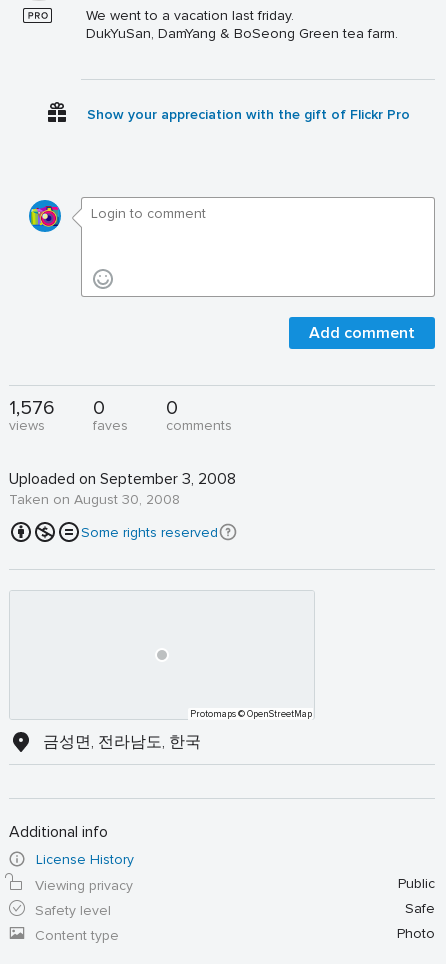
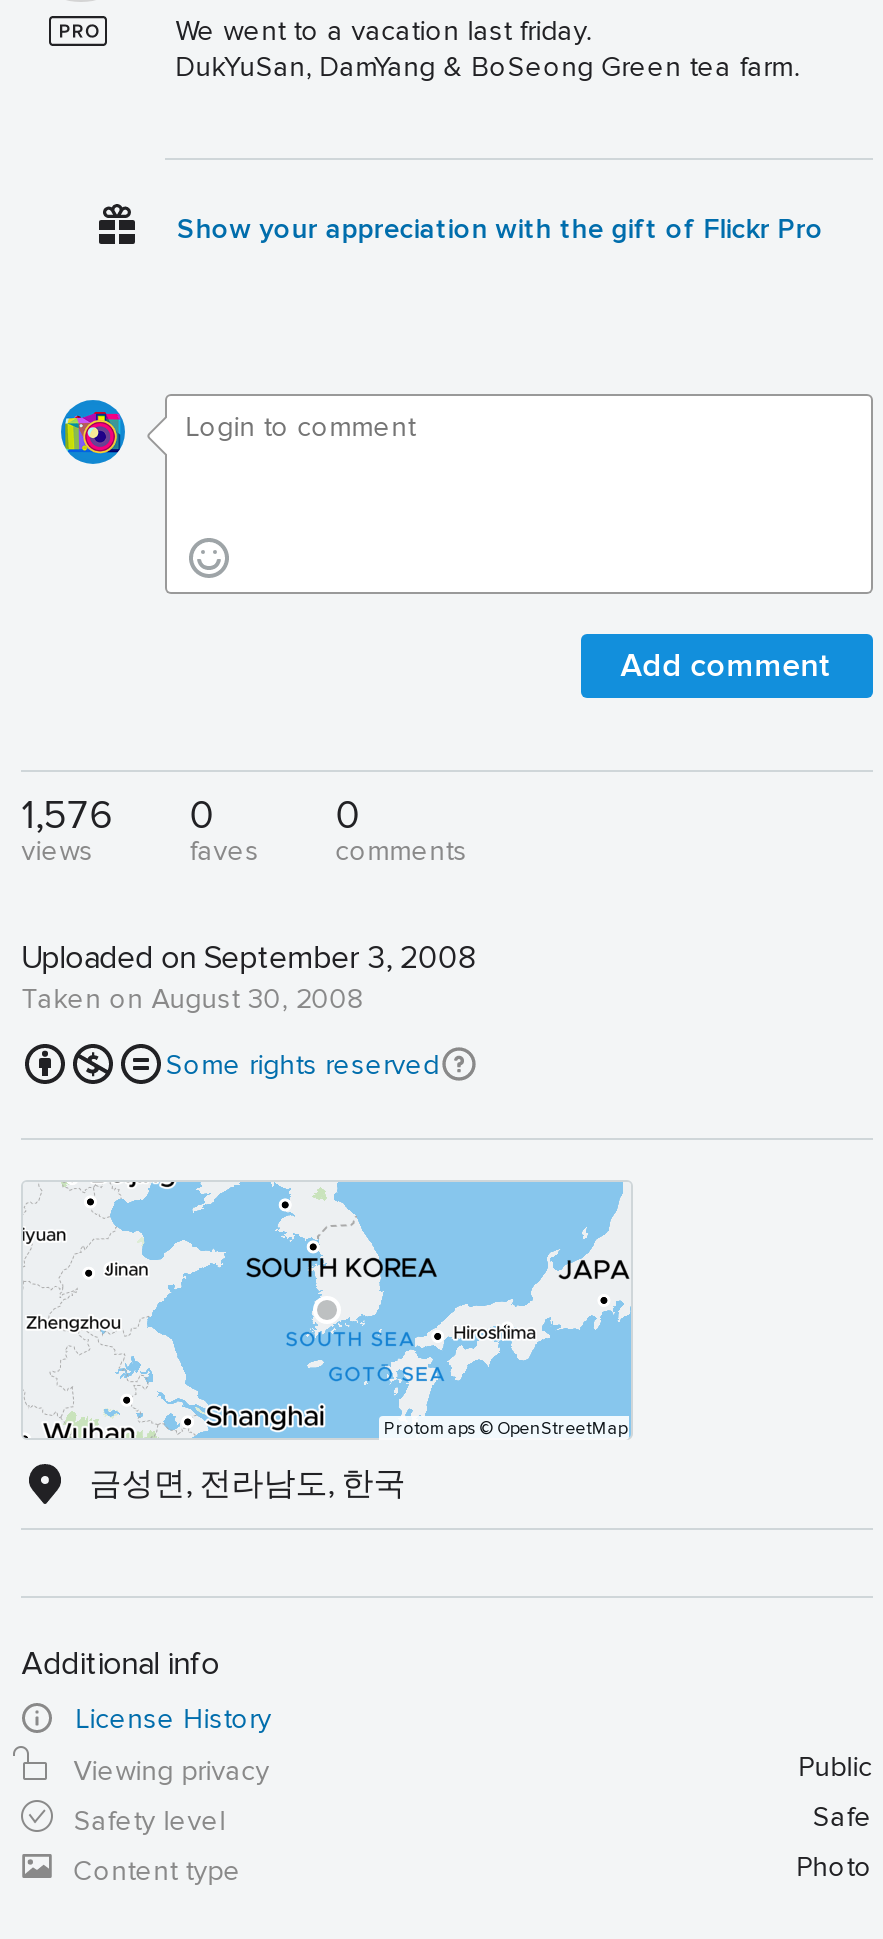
+ [image]
